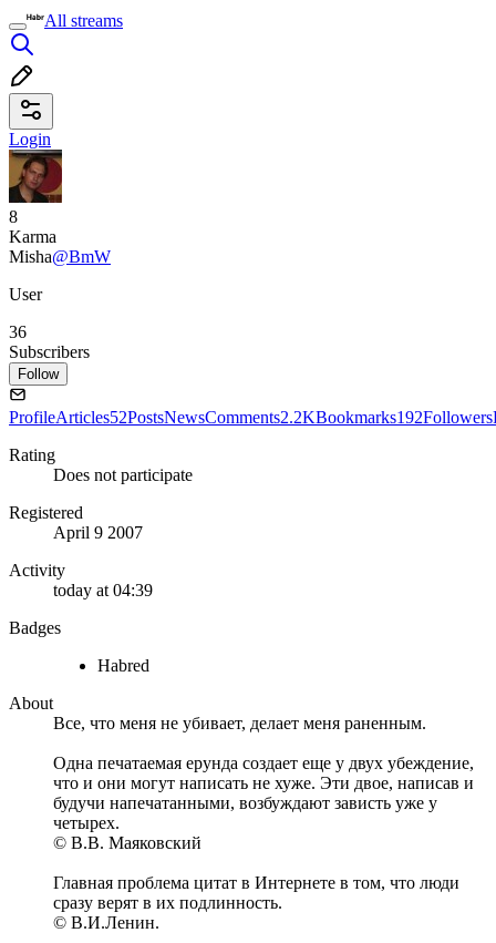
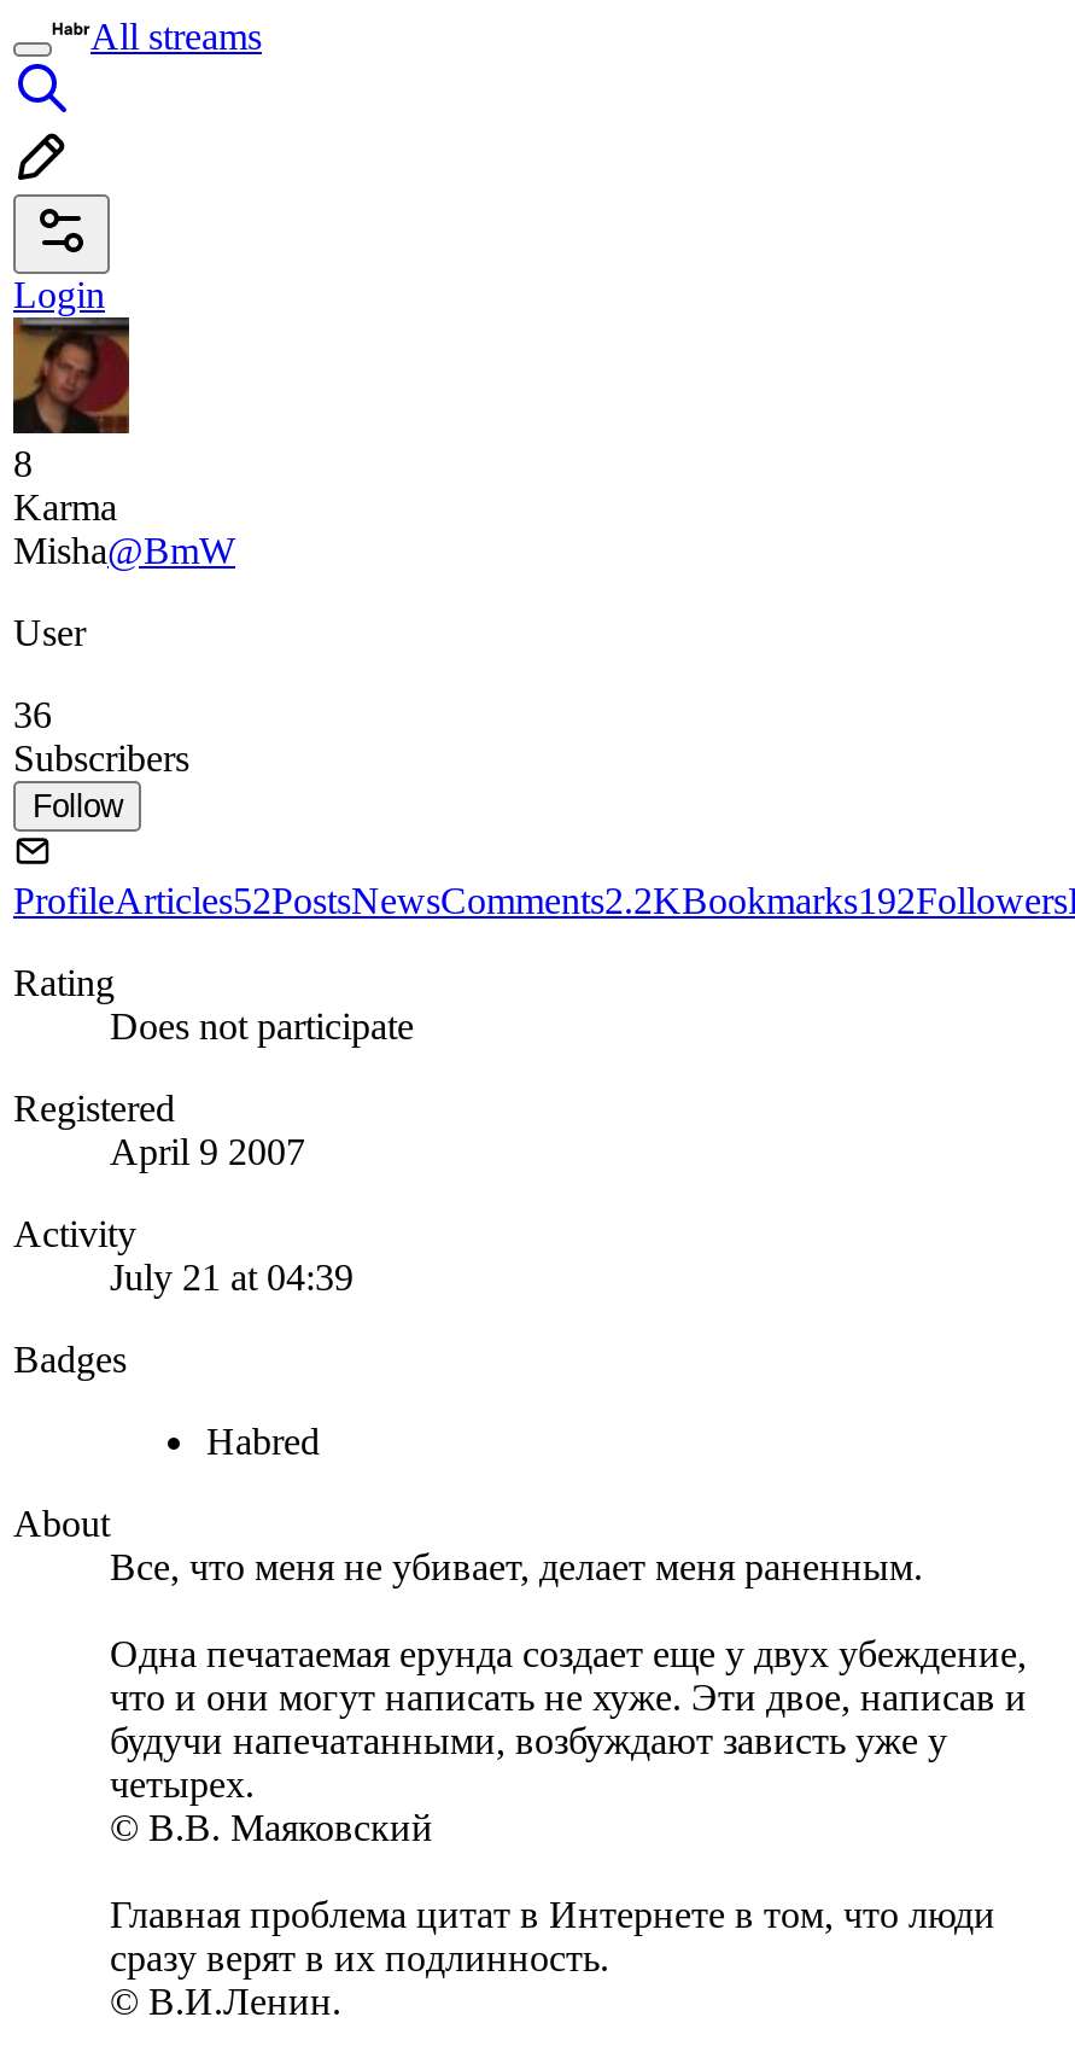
- today at 04:39
+ July 21 at 04:39
